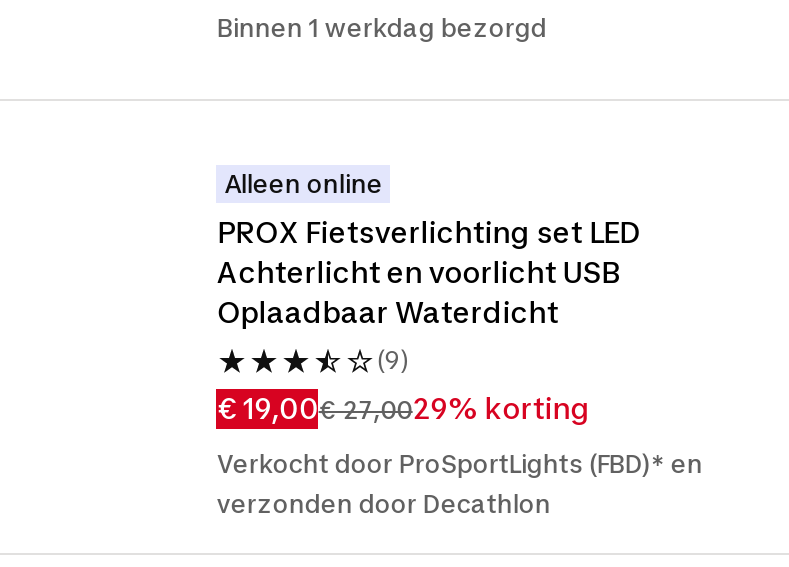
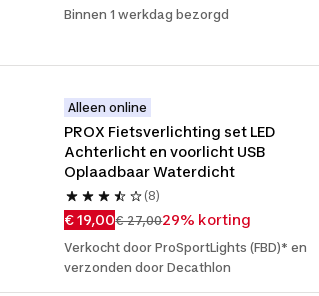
- (9)
+ (8)
